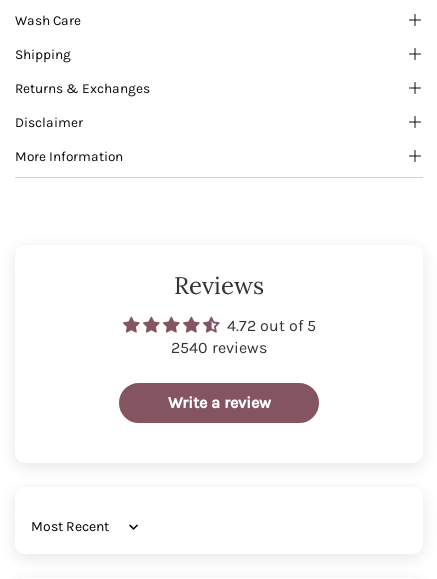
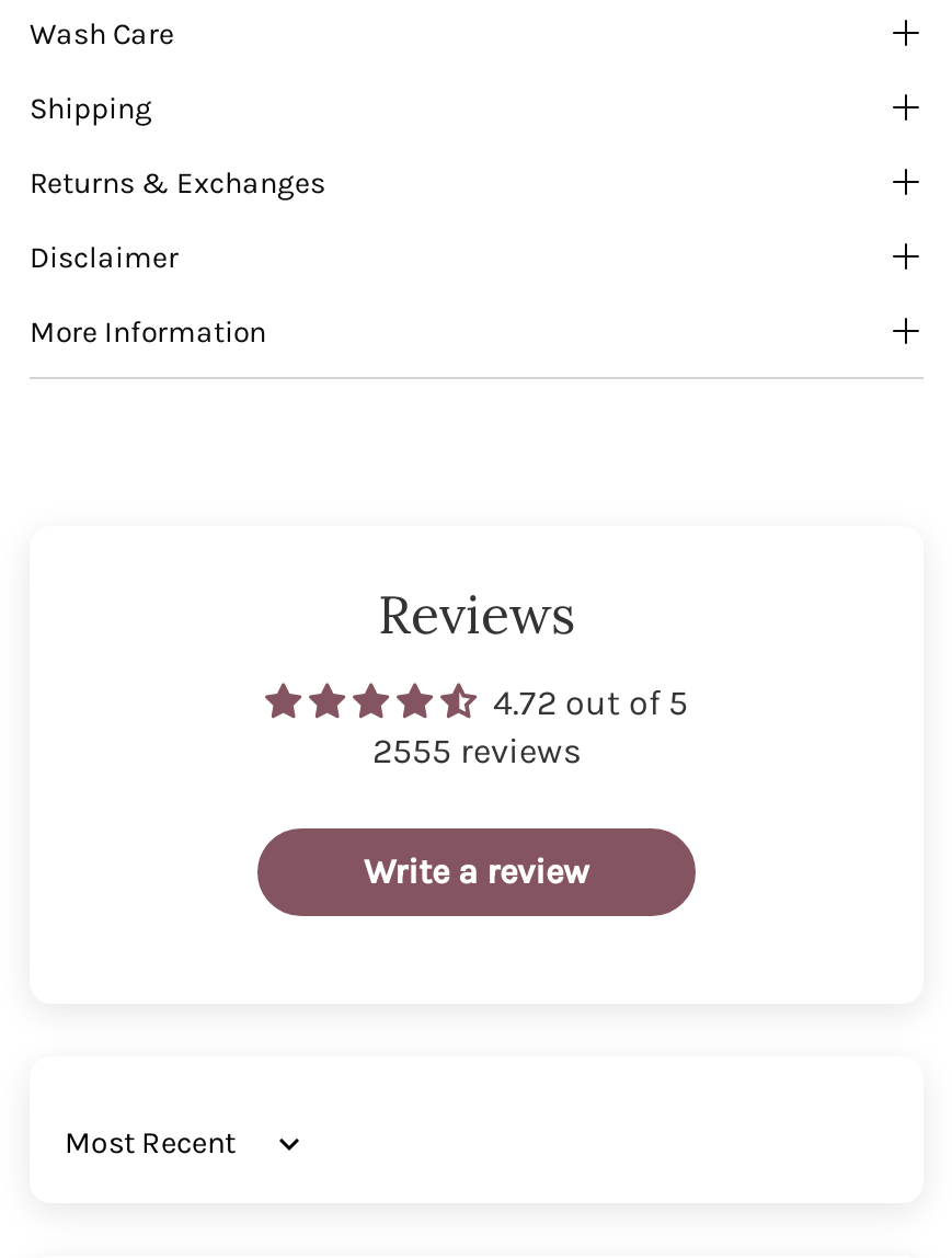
- 2540 reviews
+ 2555 reviews
